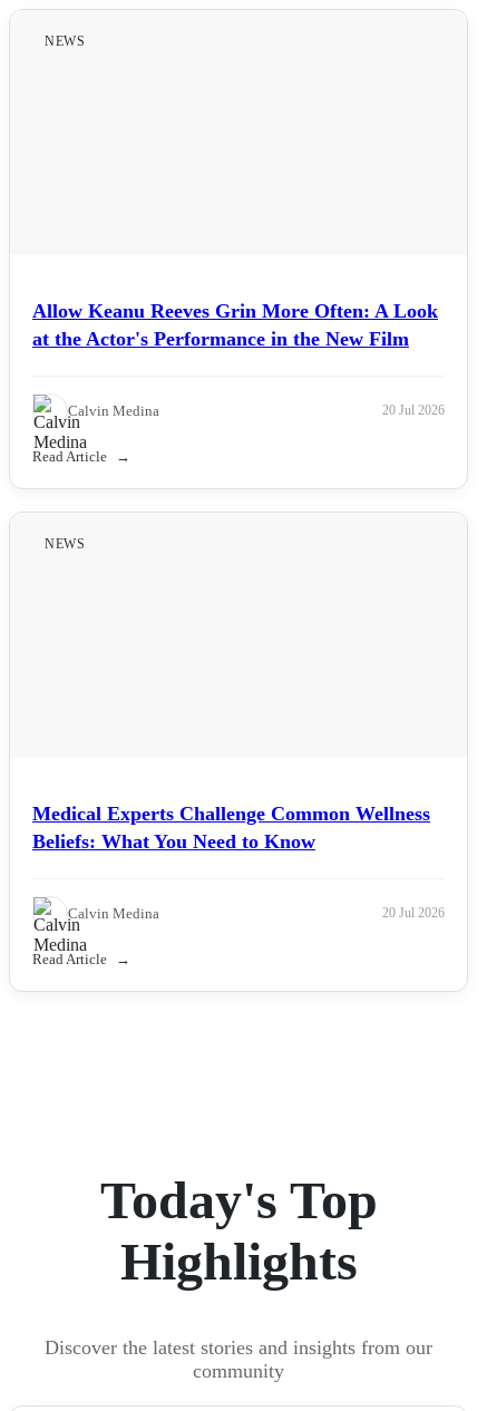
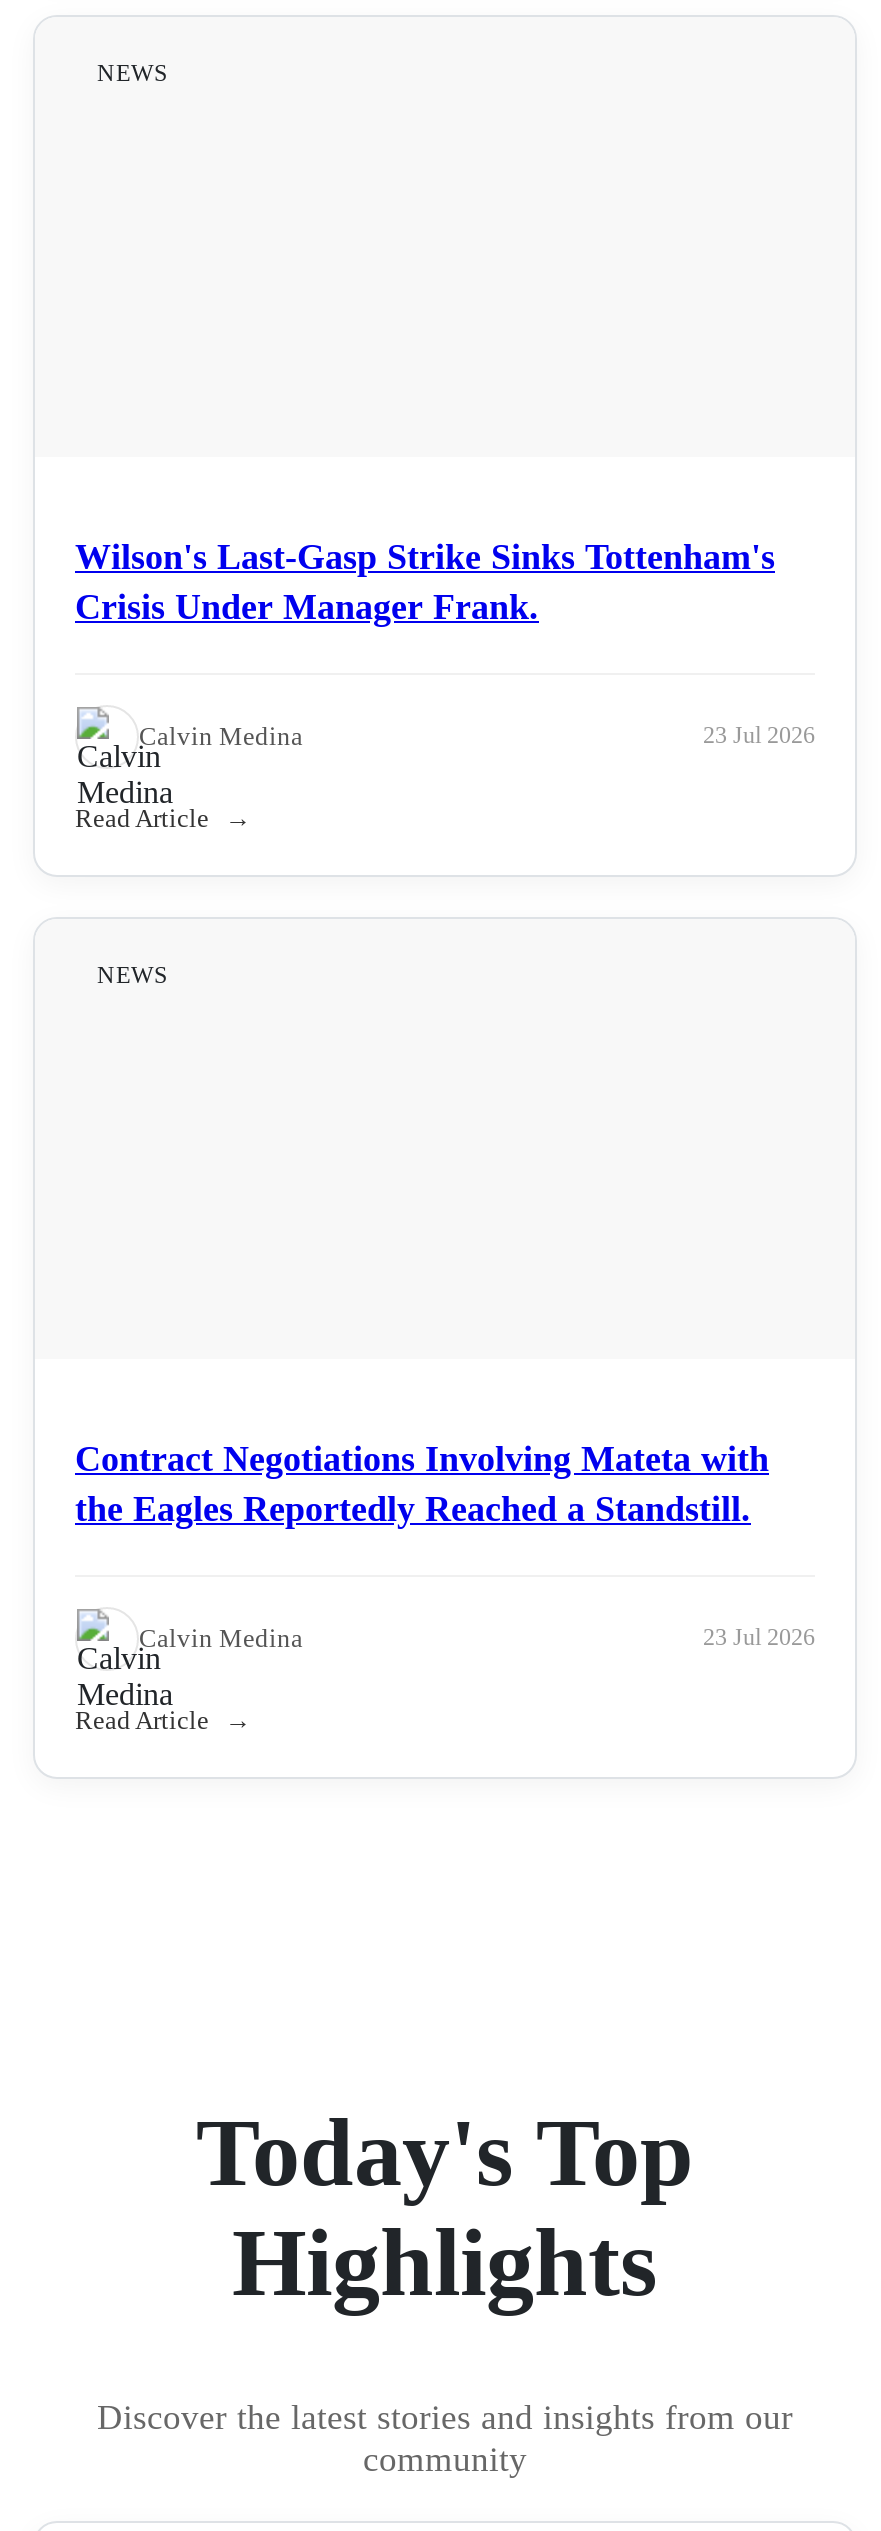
- Allow Keanu Reeves Grin More Often: A Look
- at the Actor's Performance in the New Film
+ Wilson's Last-Gasp Strike Sinks Tottenham's
+ Crisis Under Manager Frank.

- 20 Jul 2026
+ 23 Jul 2026

- Medical Experts Challenge Common Wellness
- Beliefs: What You Need to Know
+ Contract Negotiations Involving Mateta with
+ the Eagles Reportedly Reached a Standstill.

- 20 Jul 2026
+ 23 Jul 2026
